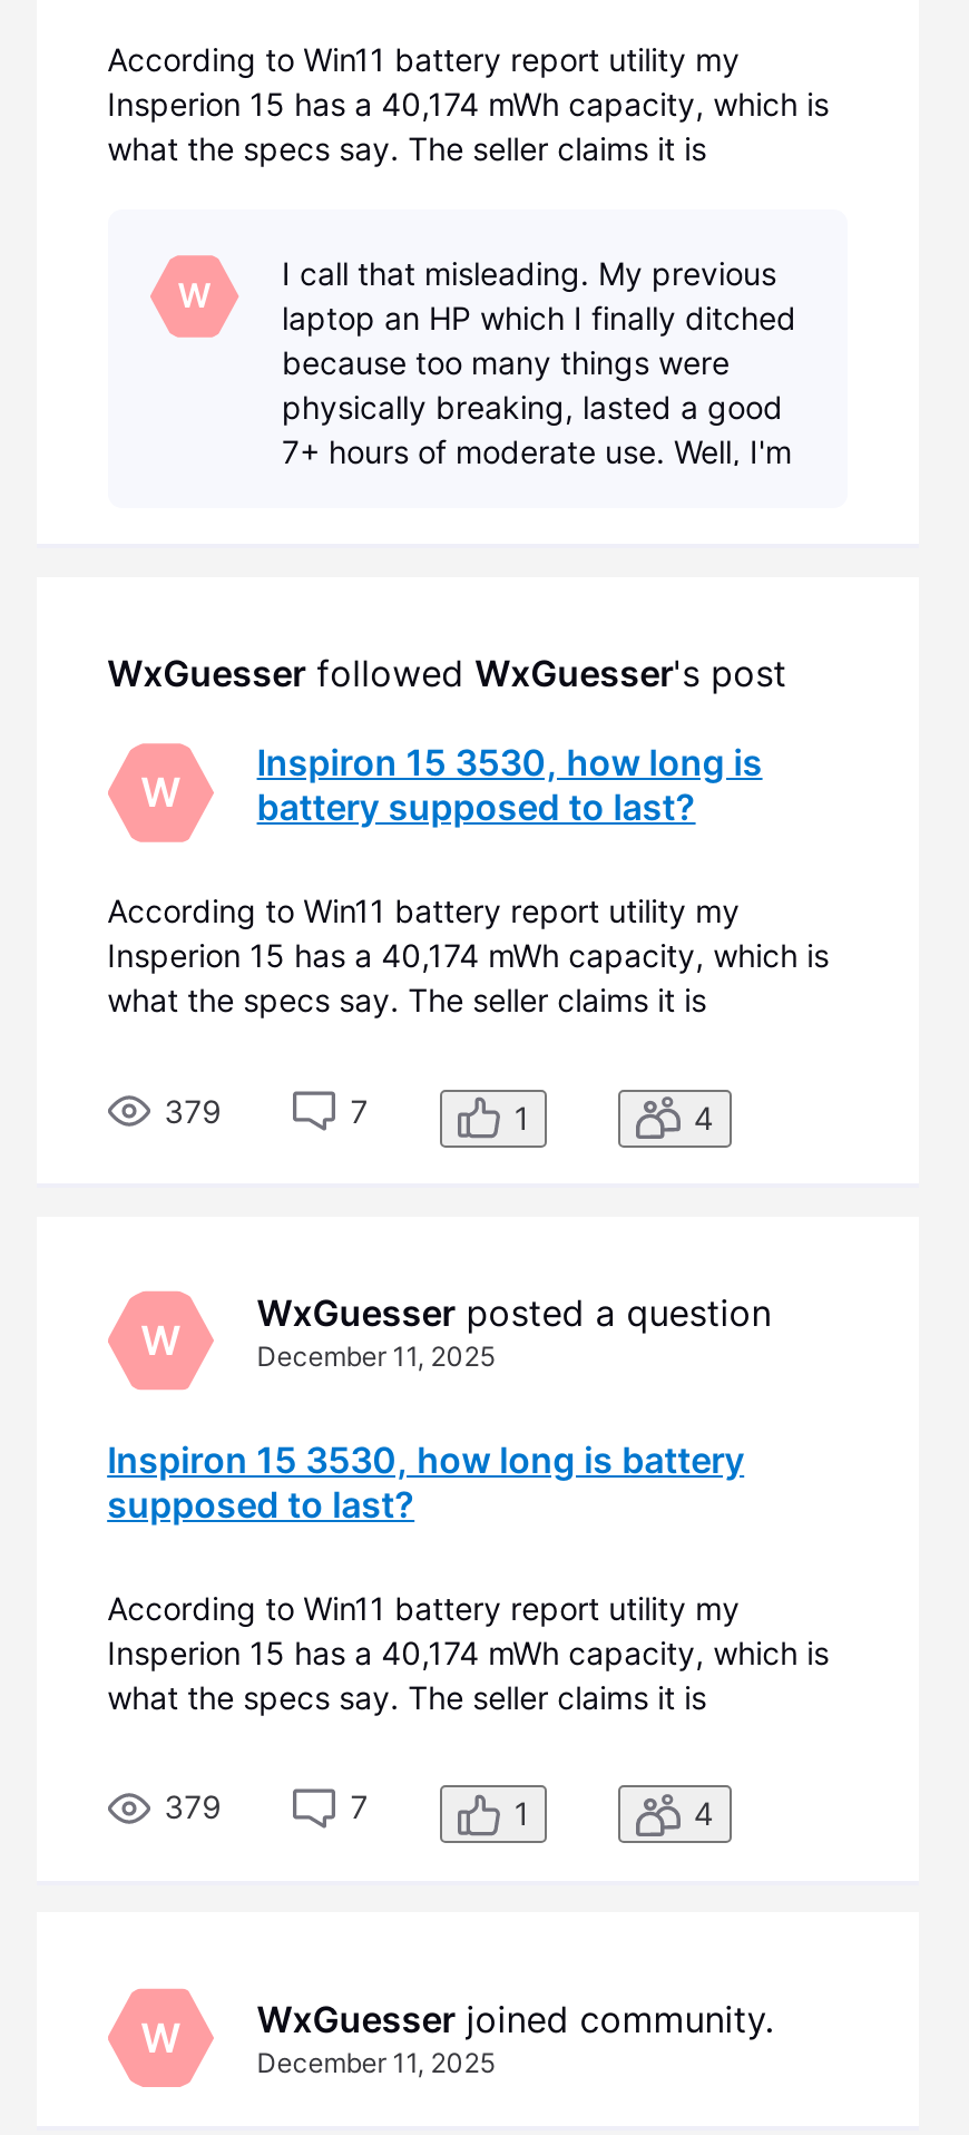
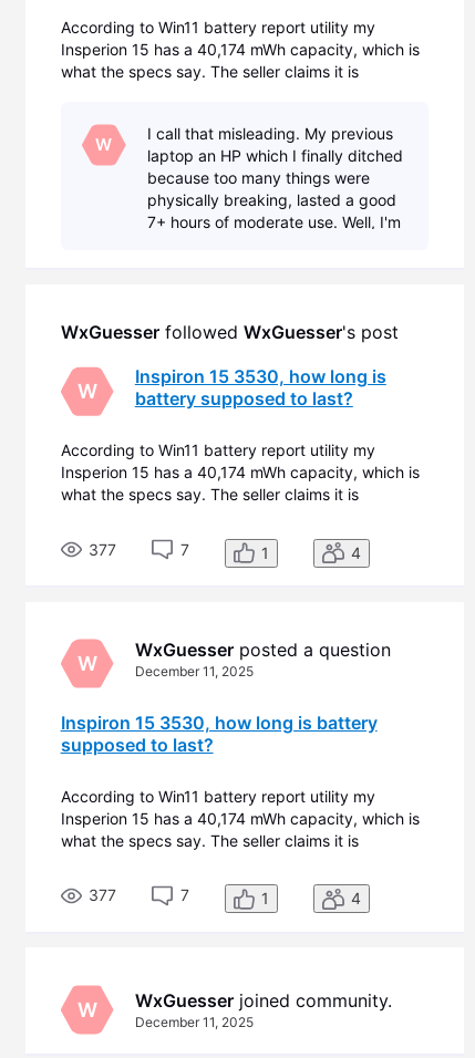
- 379
+ 377

- 379
+ 377
